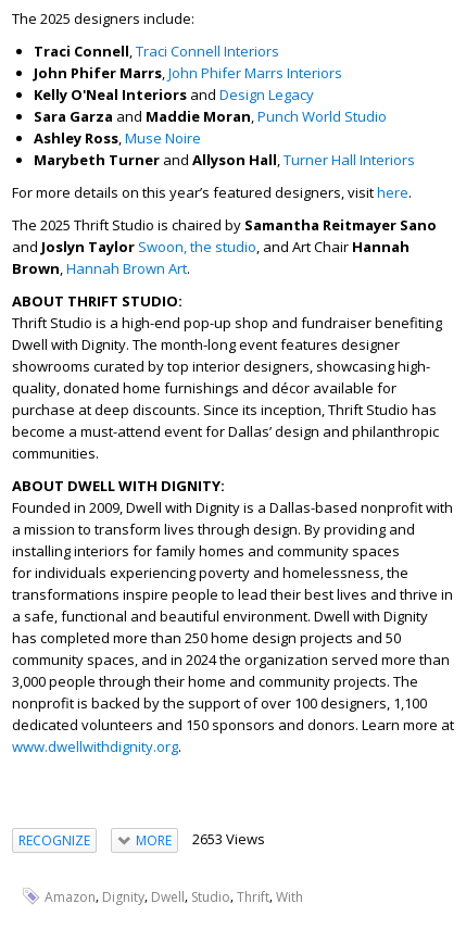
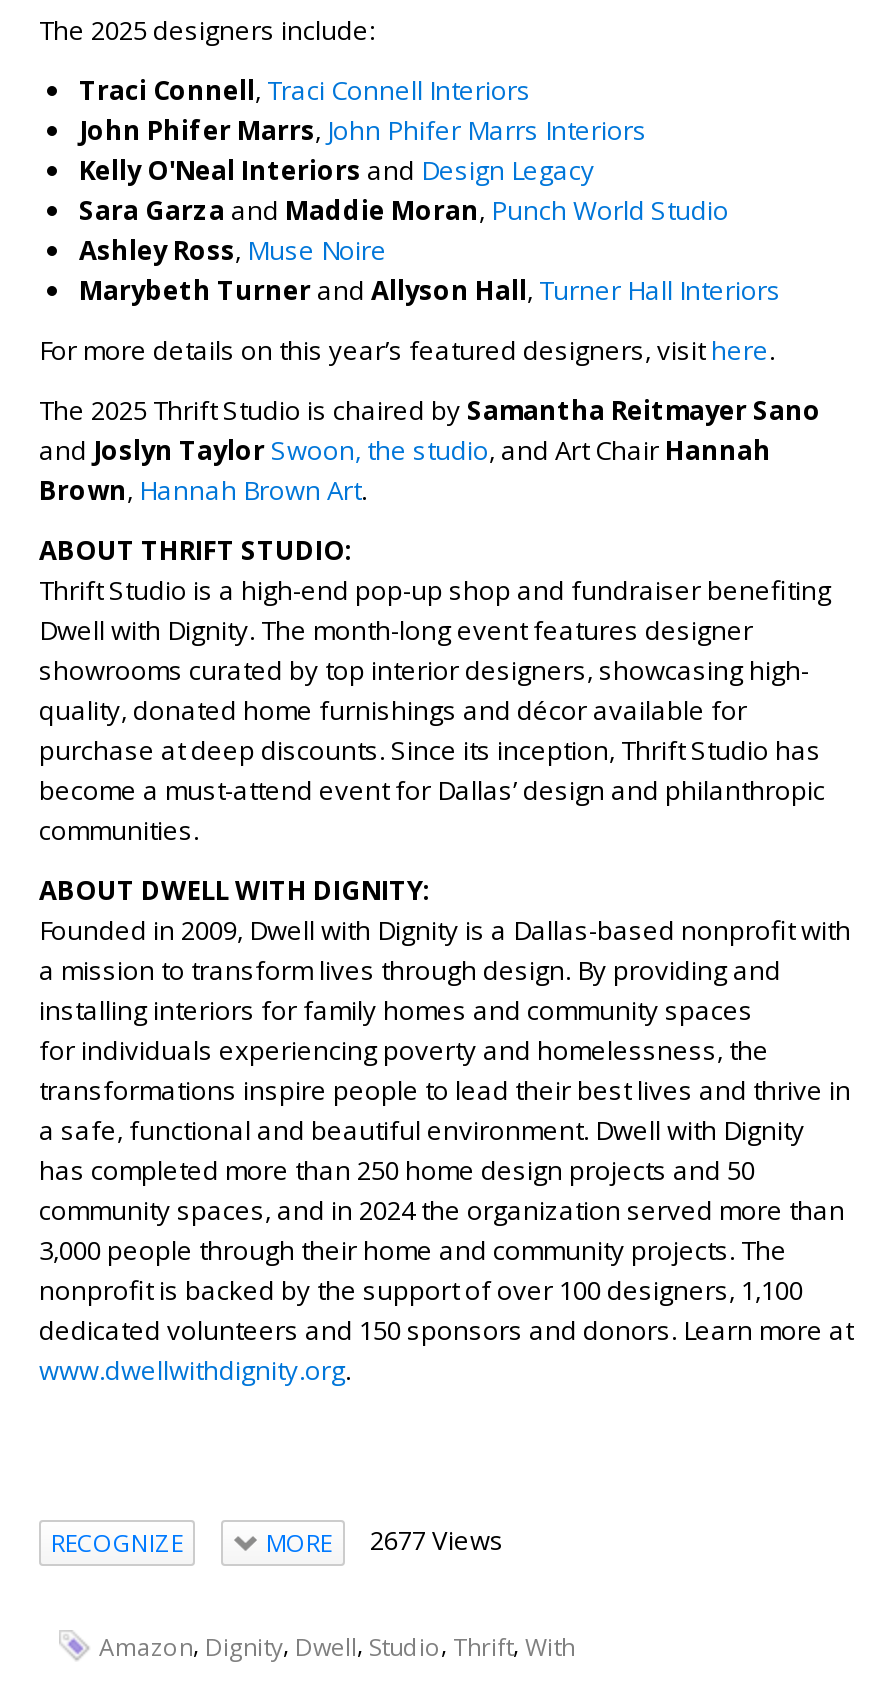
- MORE 2653 Views
+ MORE 2677 Views
